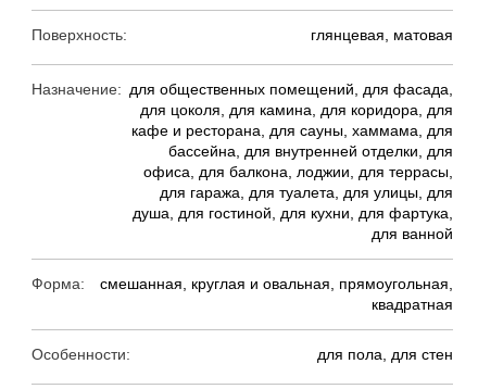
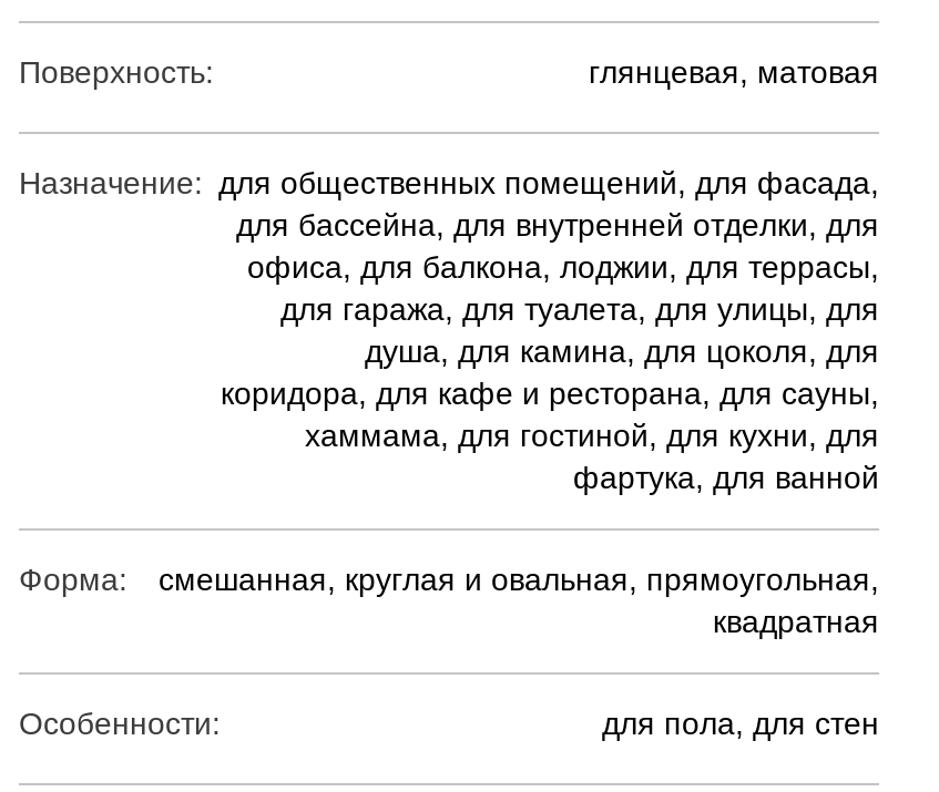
- для цоколя, для камина, для коридора, для
- кафе и ресторана, для сауны, хаммама, для
- бассейна, для внутренней отделки, для
+ для бассейна, для внутренней отделки, для

moved up: офиса, для балкона, лоджии, для террасы, | для гаража, для туалета, для улицы, для

- душа, для гостиной, для кухни, для фартука,
- для ванной
+ душа, для камина, для цоколя, для
+ коридора, для кафе и ресторана, для сауны,
+ хаммама, для гостиной, для кухни, для
+ фартука, для ванной
